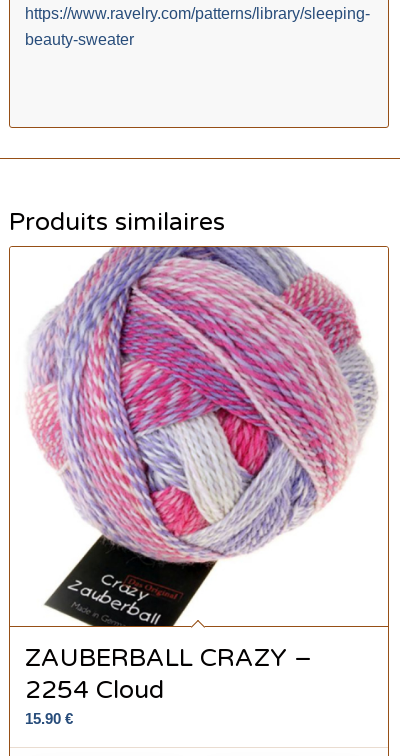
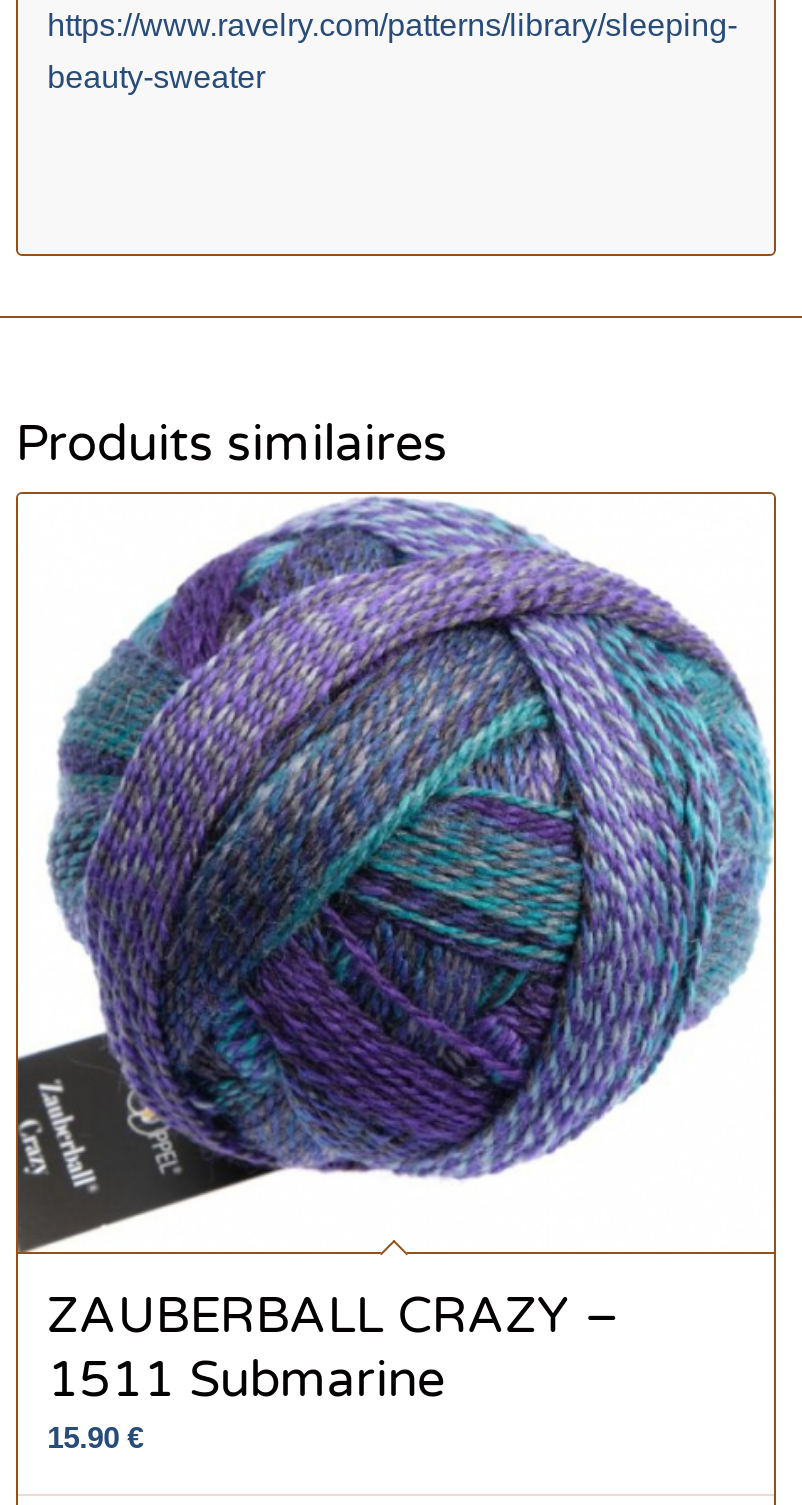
- [image]
+ [image]

- 2254 Cloud
+ 1511 Submarine
